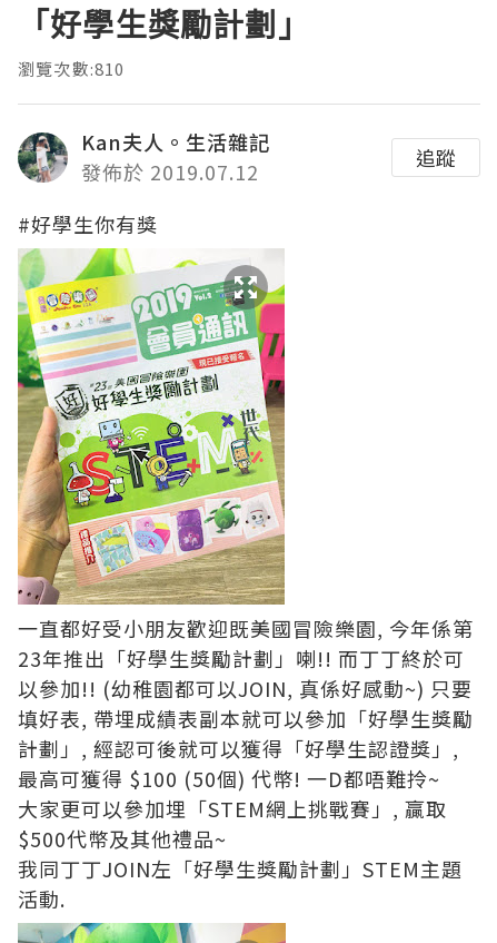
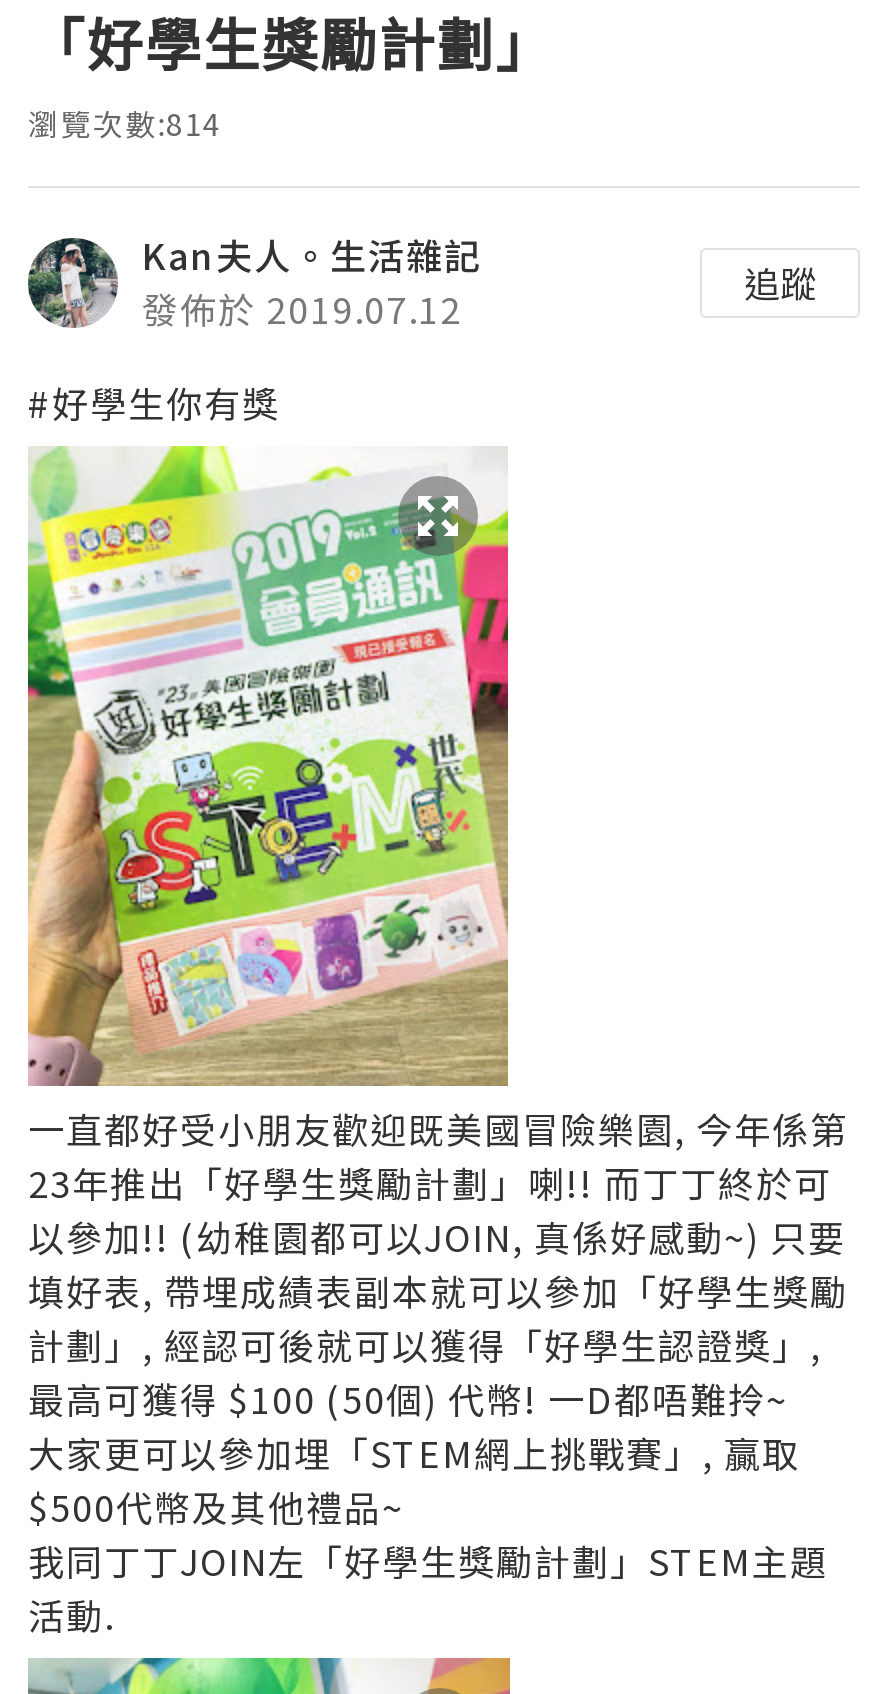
- 瀏覽次數:810
+ 瀏覽次數:814
